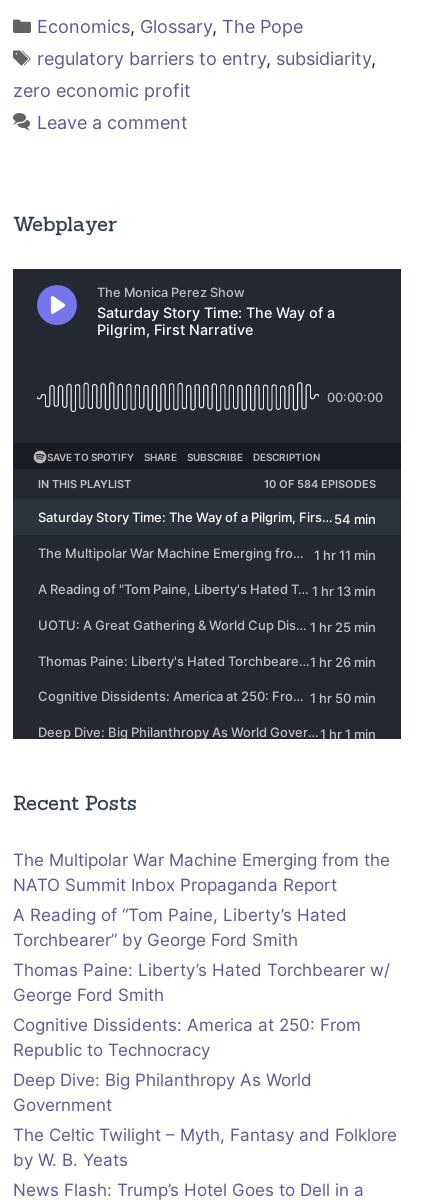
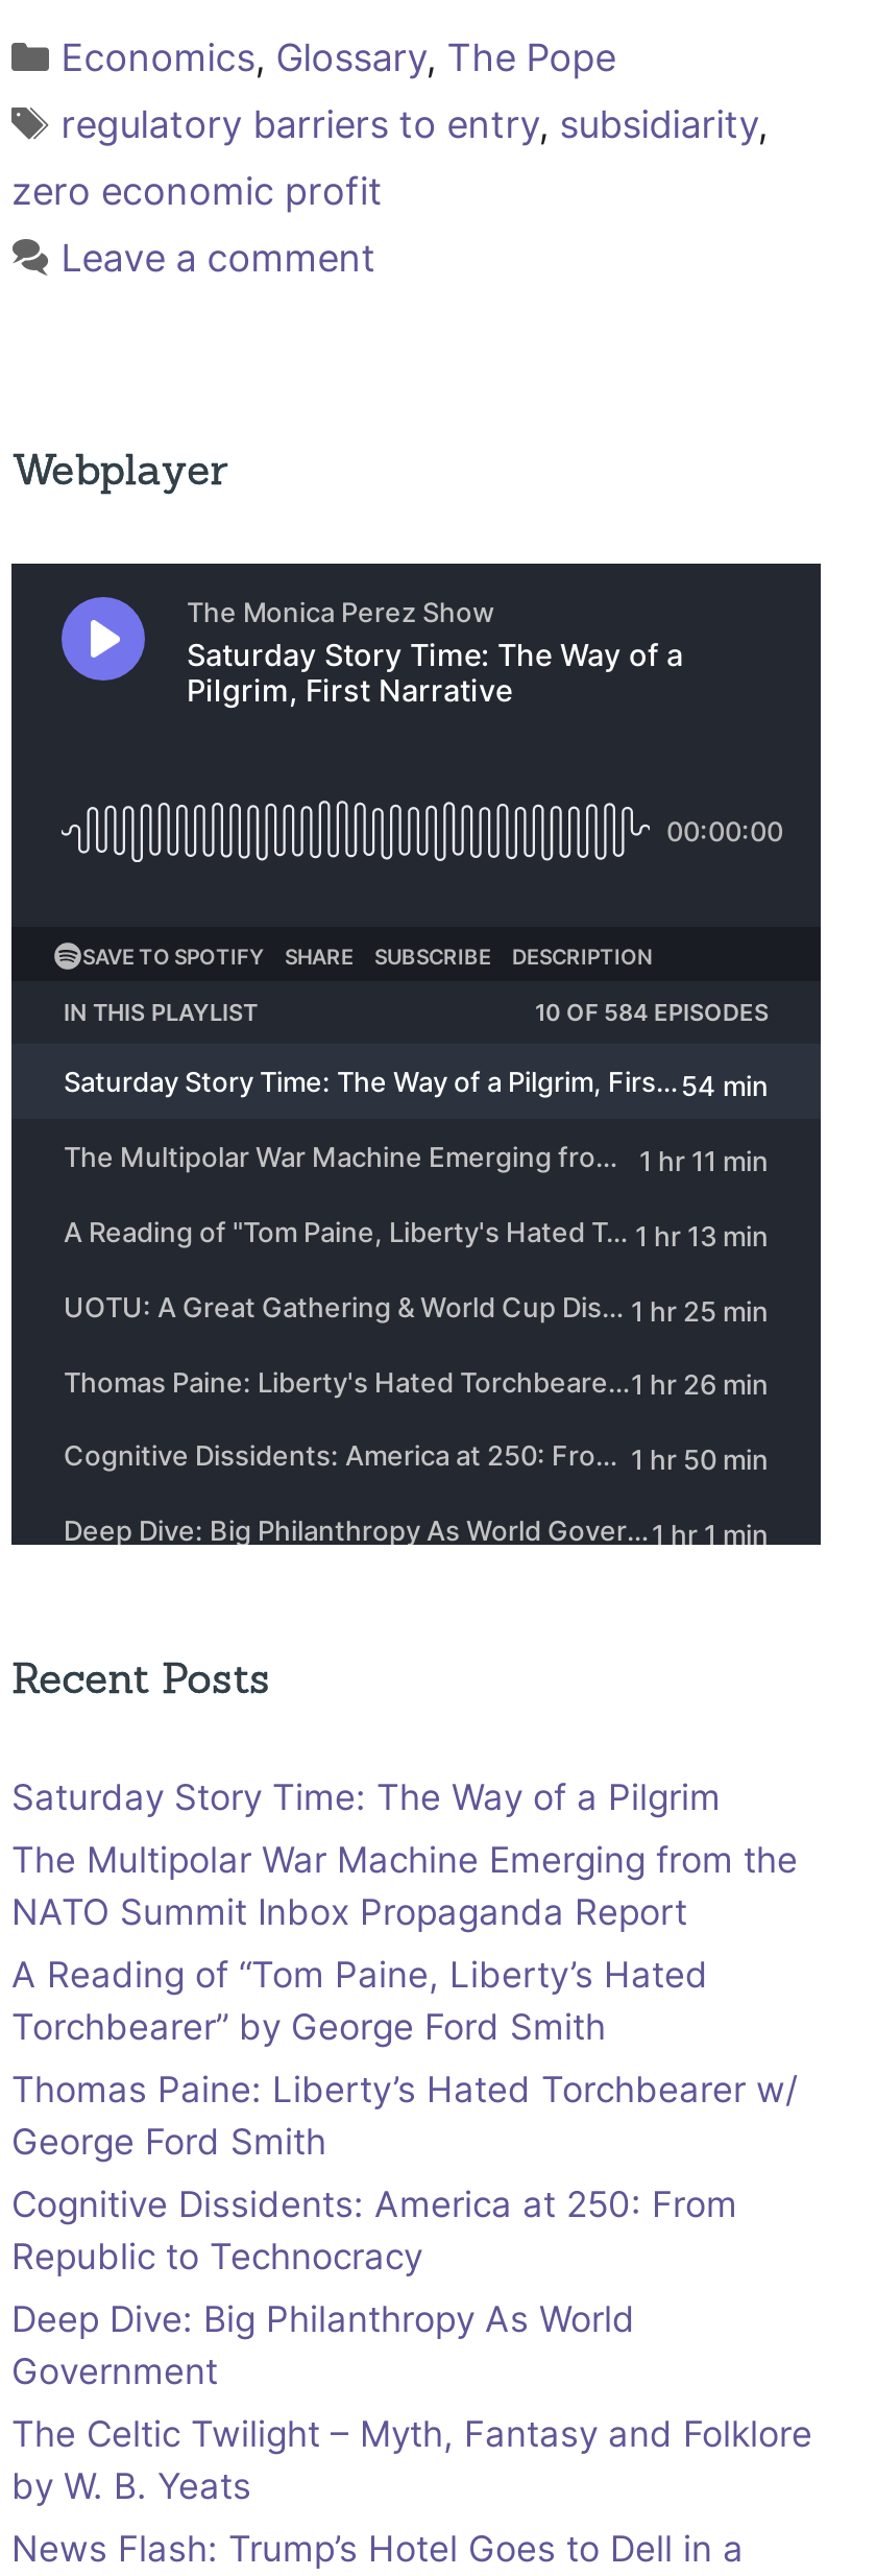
+ Saturday Story Time: The Way of a Pilgrim
